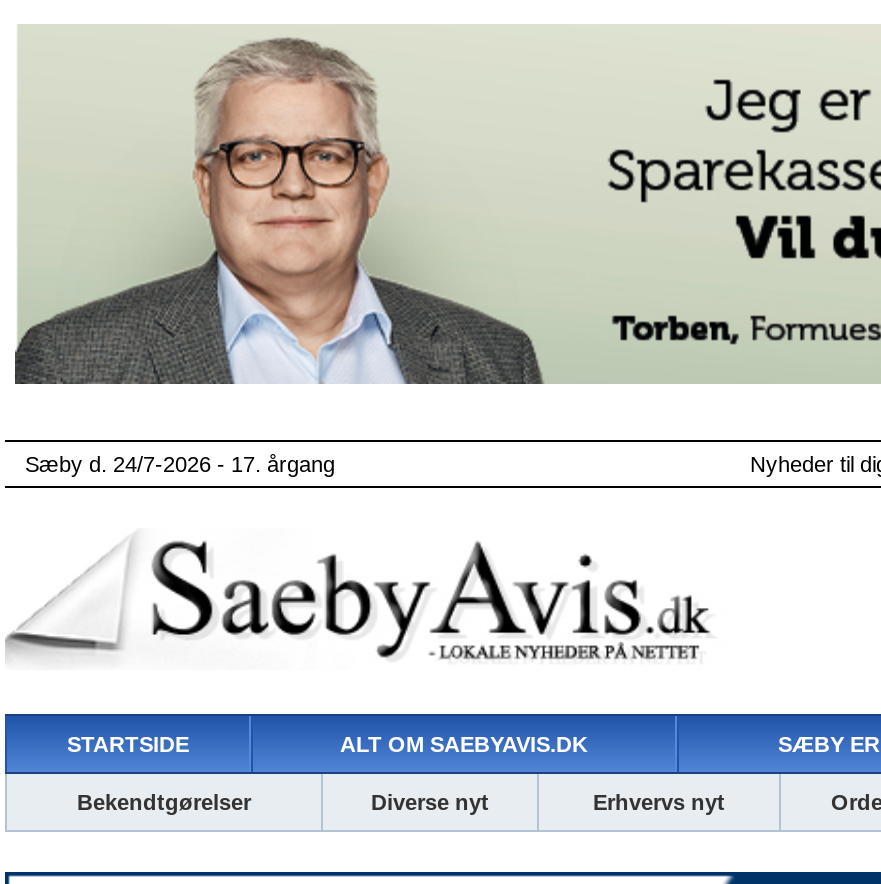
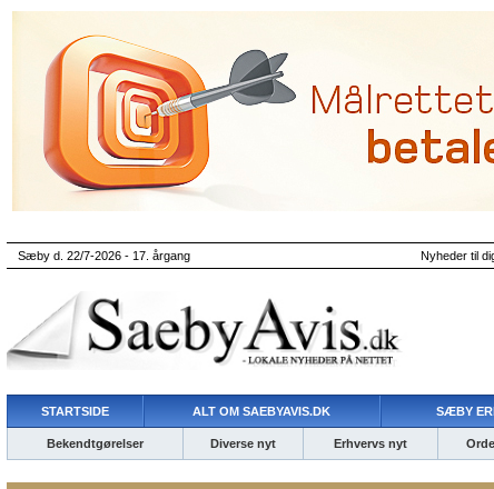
- [image]
- Sæby d. 24/7-2026 - 17. årgang
+ [image]
+ Sæby d. 22/7-2026 - 17. årgang
